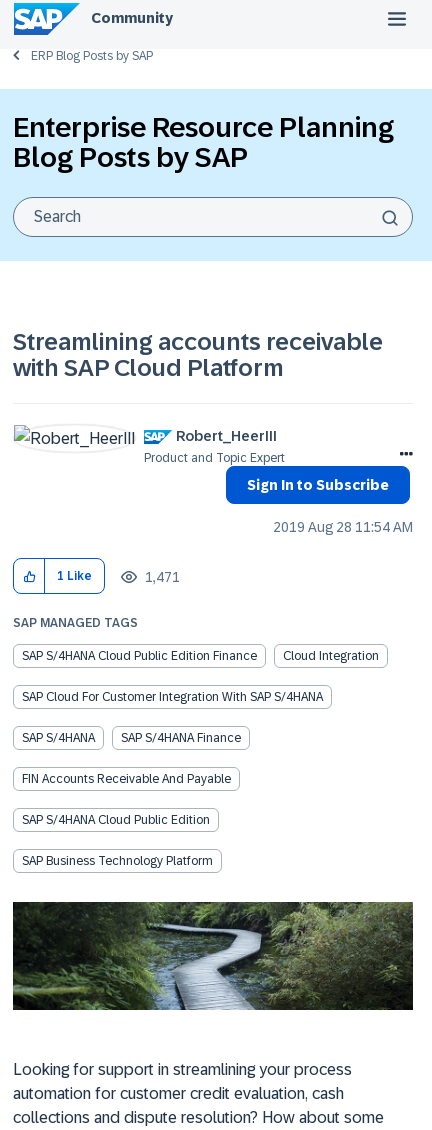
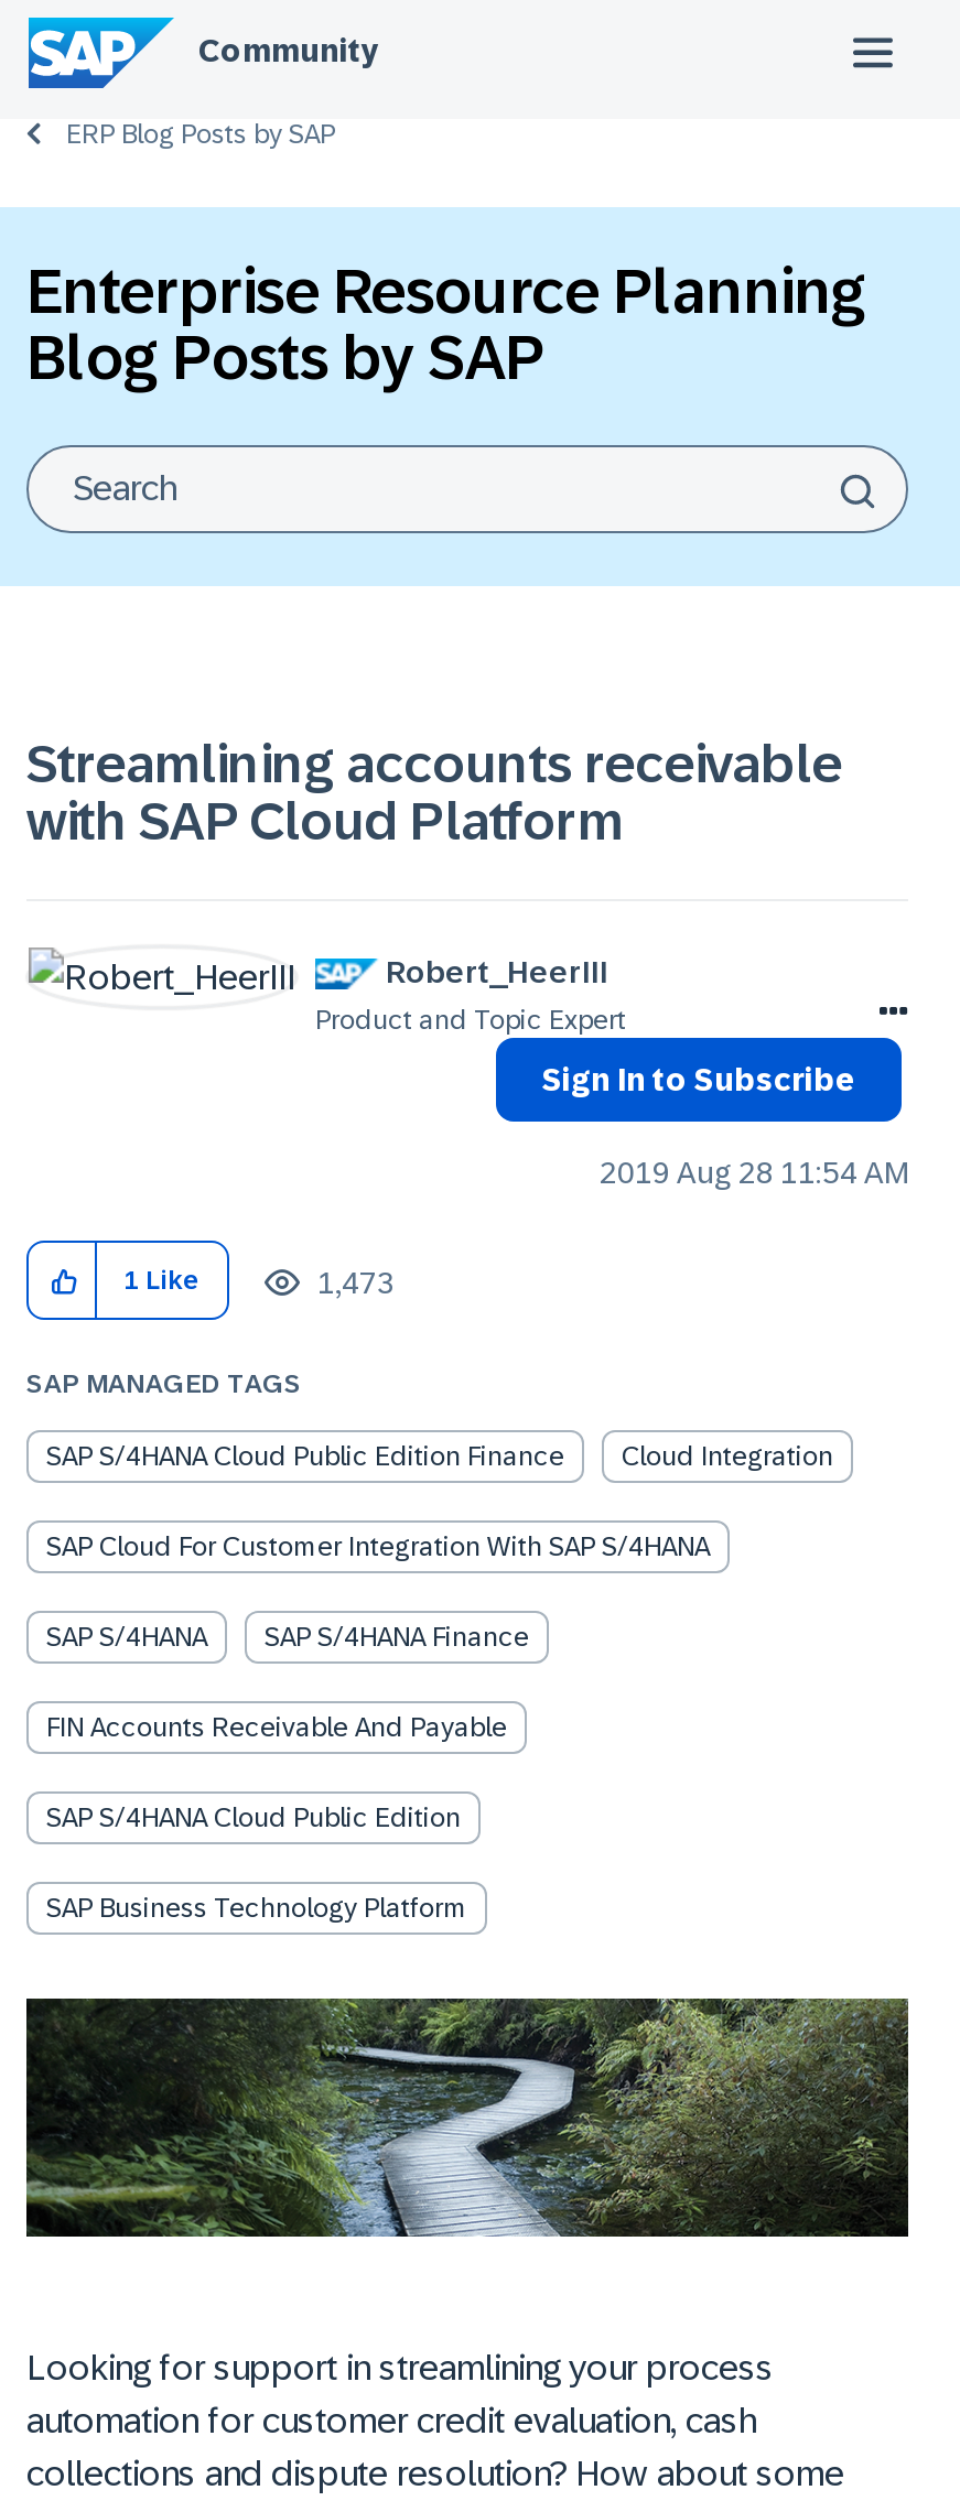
- 1,471
+ 1,473
